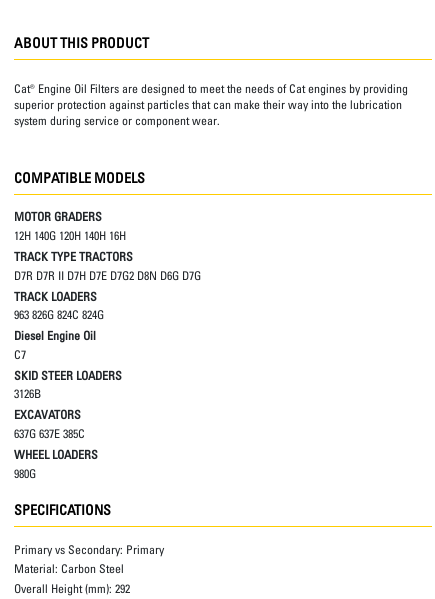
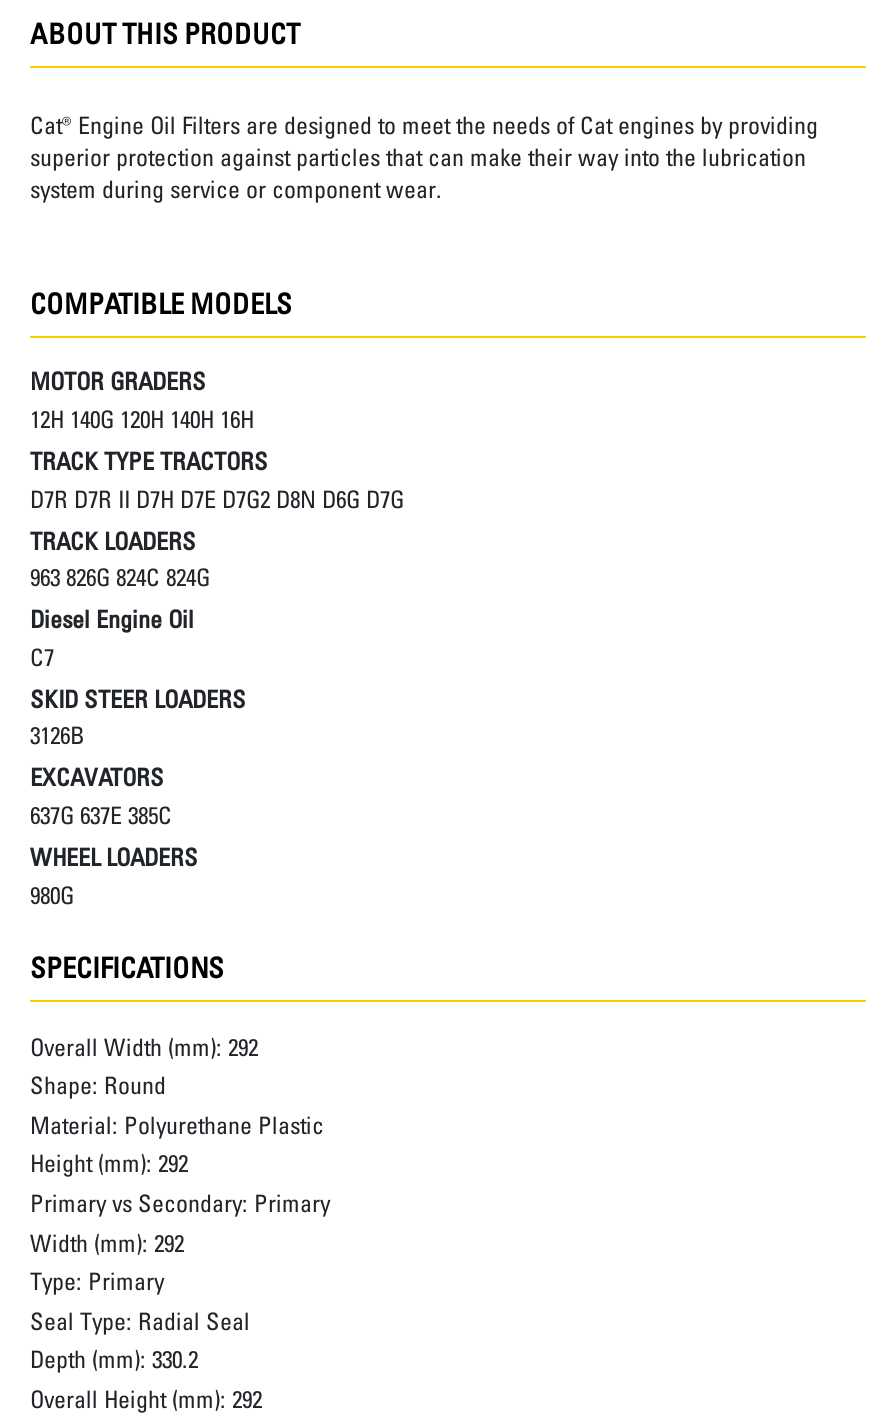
+ Overall Width (mm): 292
+ Shape: Round
+ Material: Polyurethane Plastic
+ Height (mm): 292

- Material: Carbon Steel
+ Width (mm): 292
+ Type: Primary
+ Seal Type: Radial Seal
+ Depth (mm): 330.2
